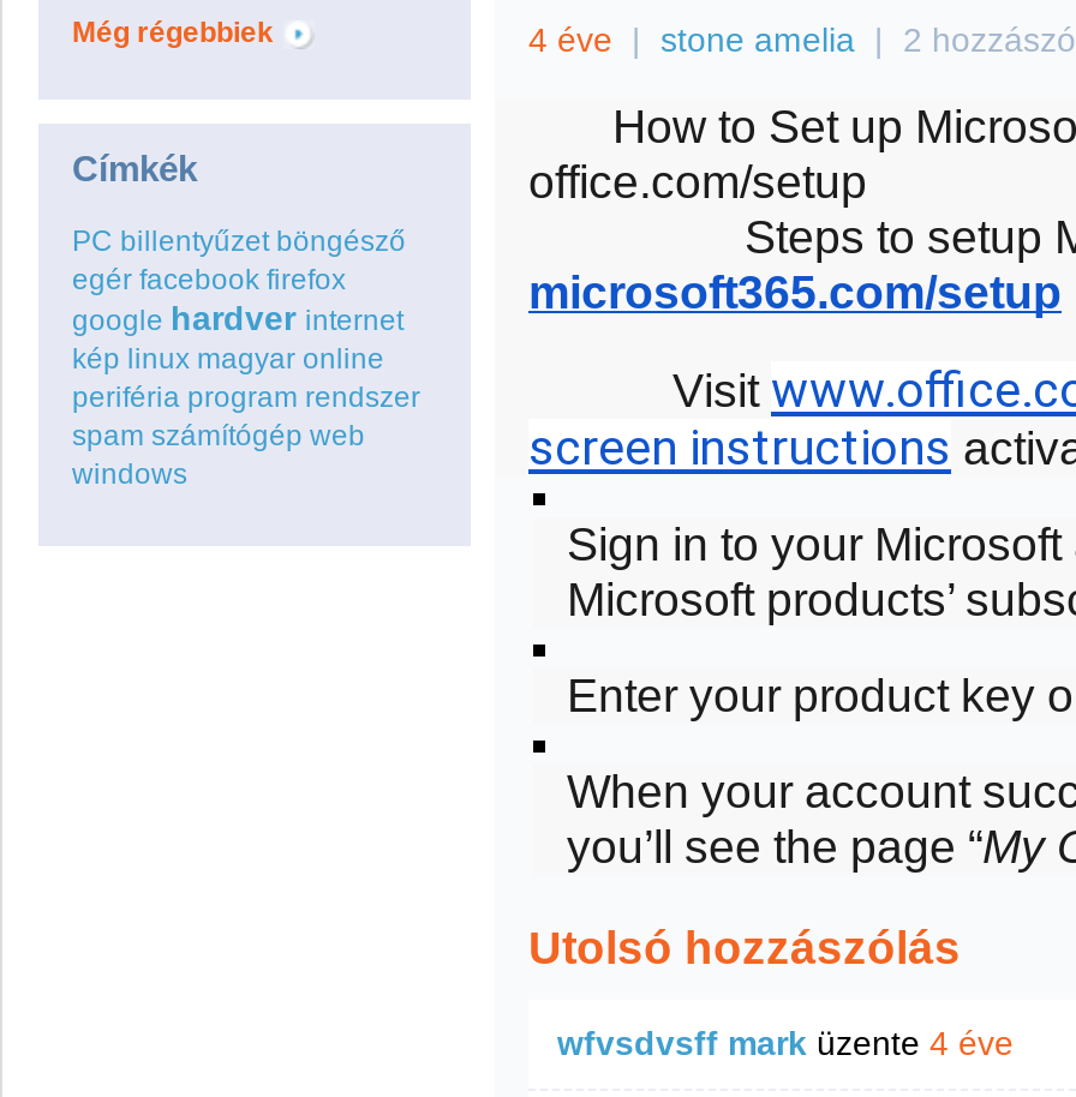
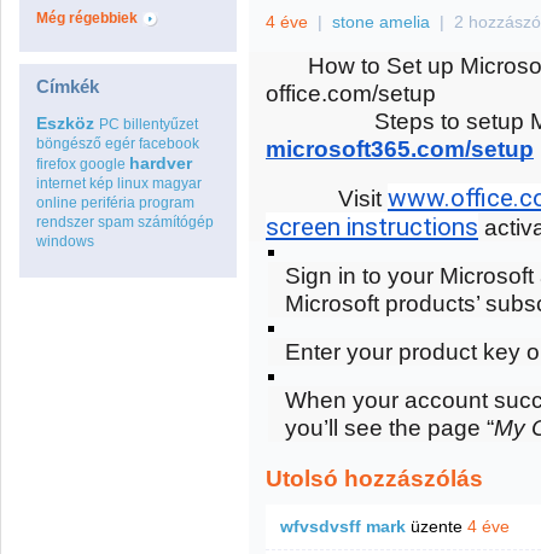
- PC billentyűzet böngésző
- egér facebook firefox
- google hardver internet
- kép linux magyar online
- periféria program rendszer
- spam számítógép web
+ Eszköz PC billentyűzet
+ böngésző egér facebook
+ firefox google hardver
+ internet kép linux magyar
+ online periféria program
+ rendszer spam számítógép
